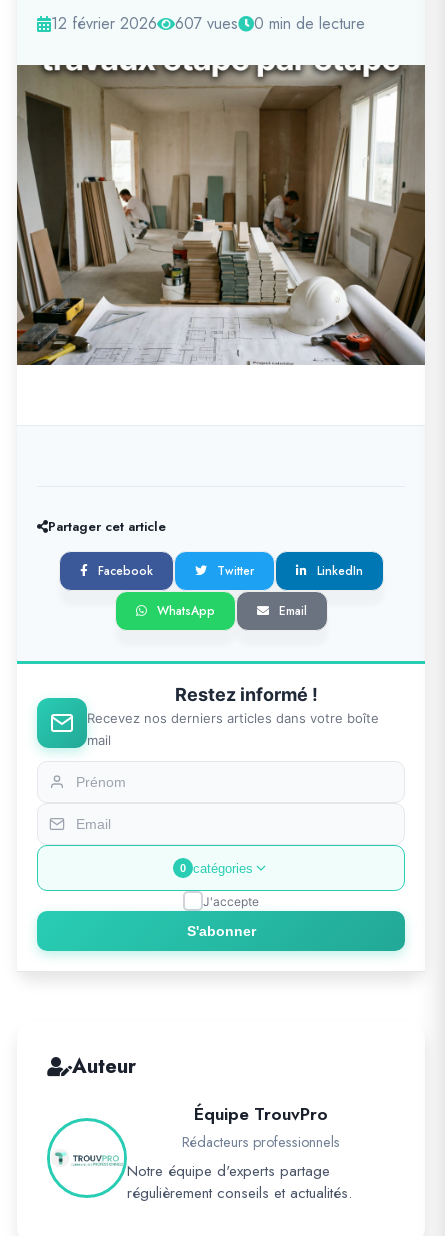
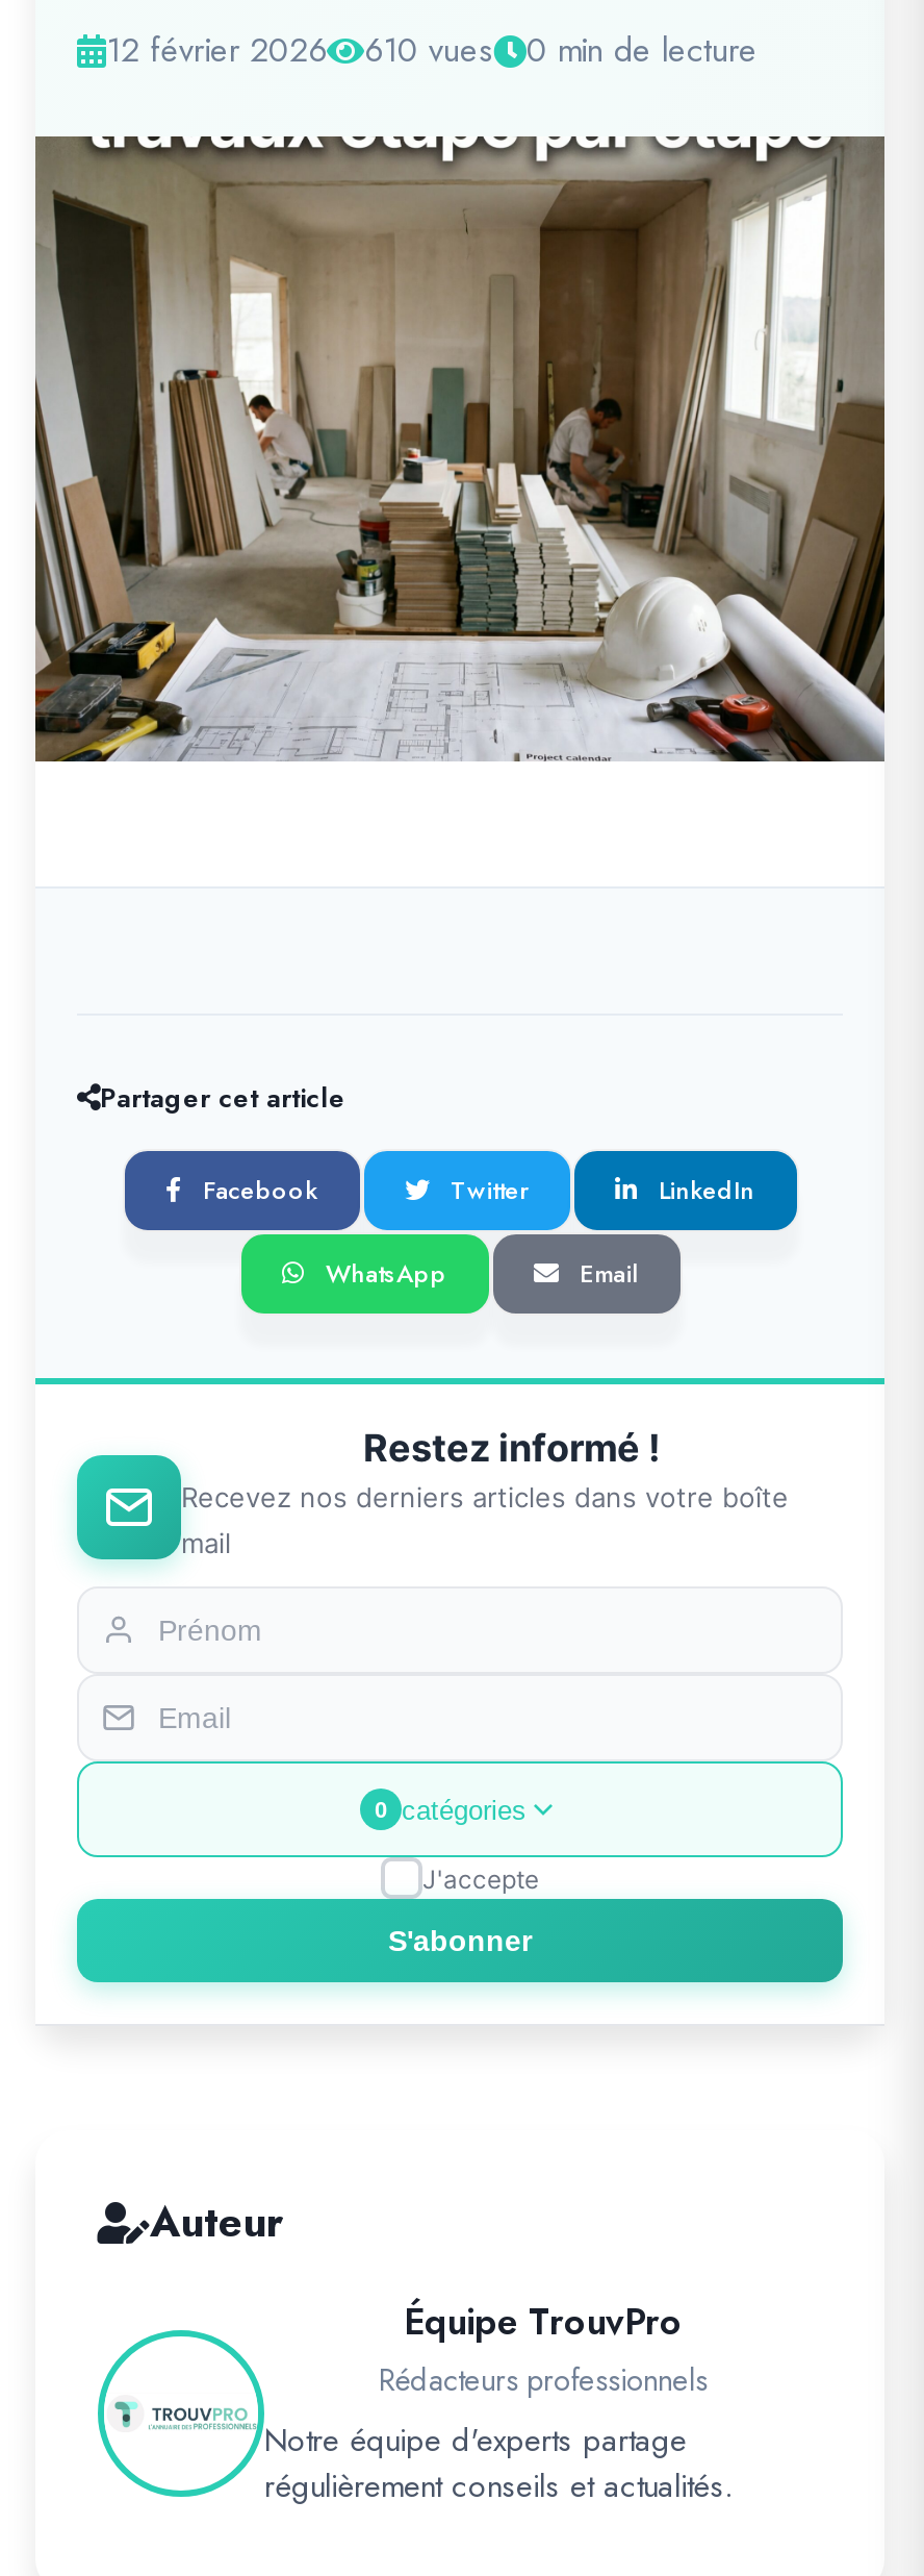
- 607 vues
+ 610 vues
